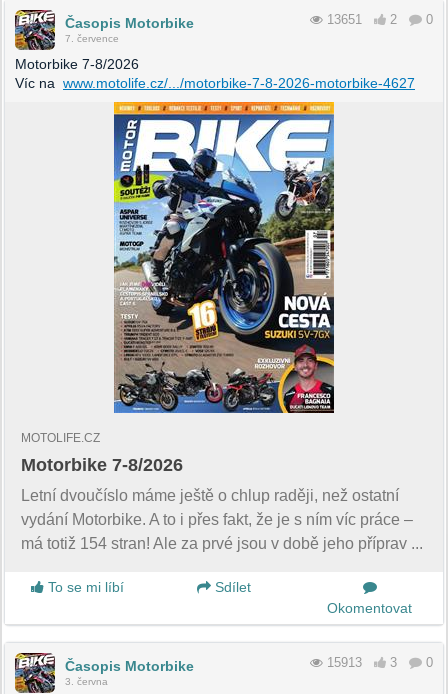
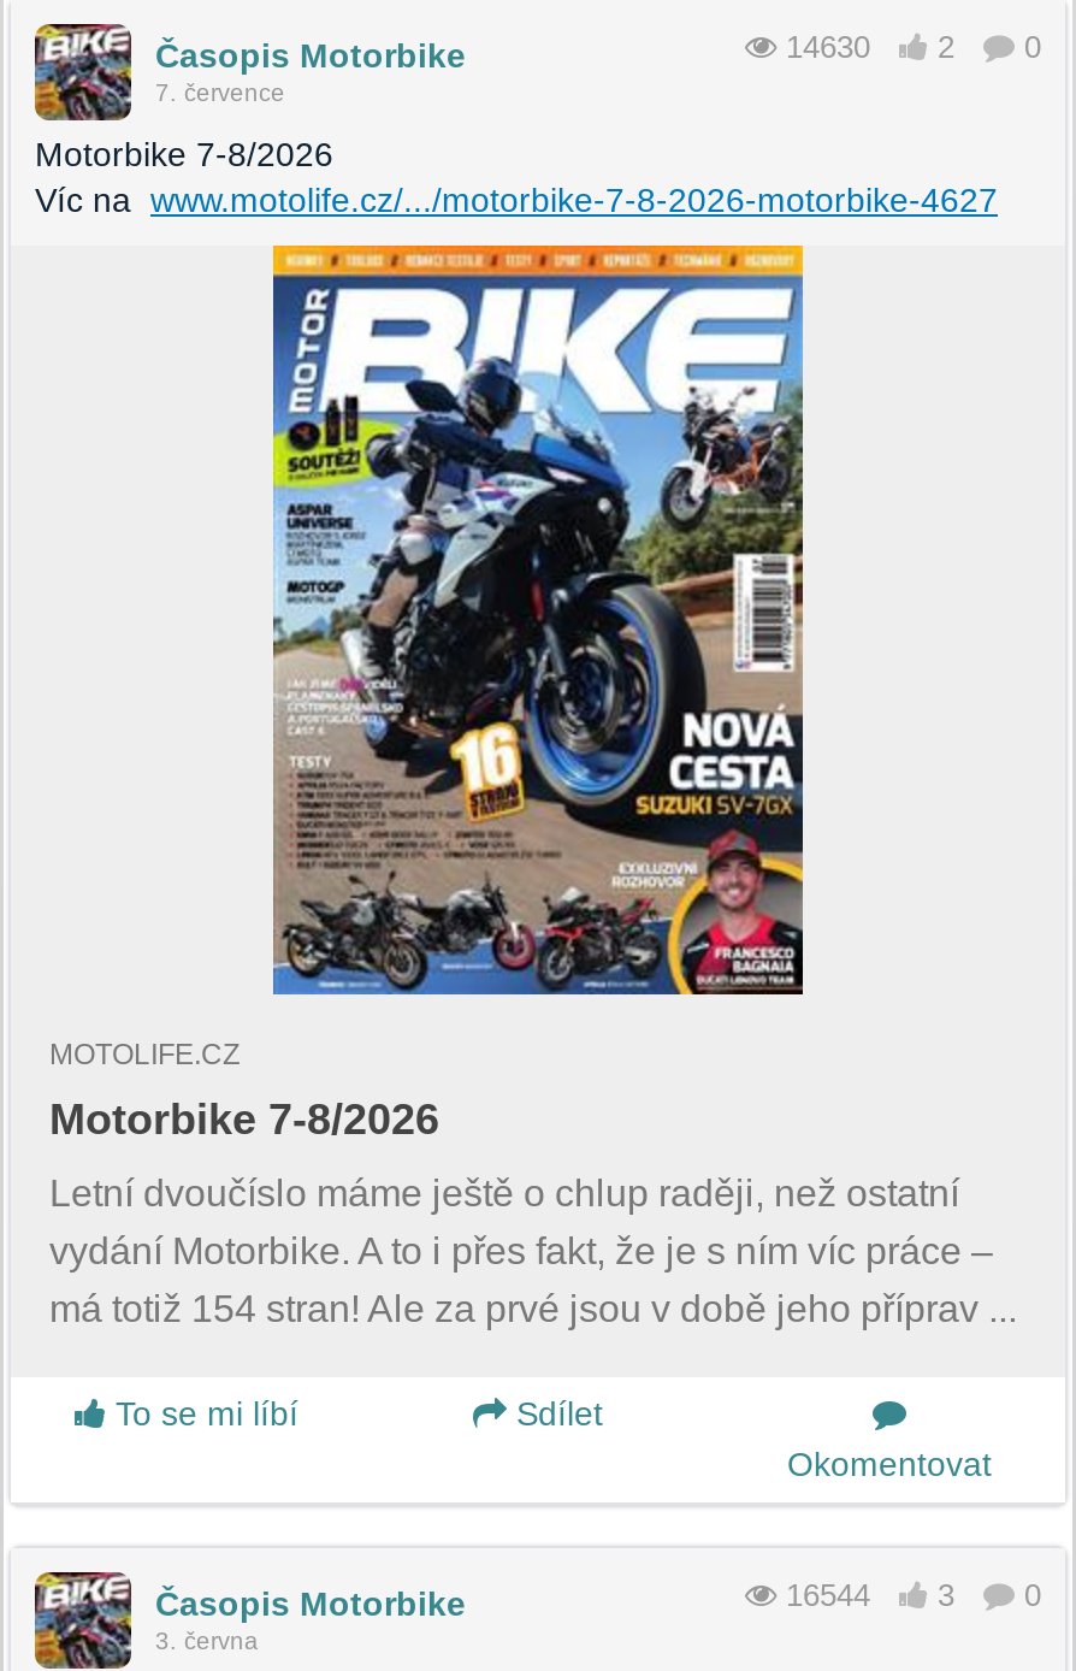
- 13651 2 0
+ 14630 2 0

- 15913 3 0
+ 16544 3 0
